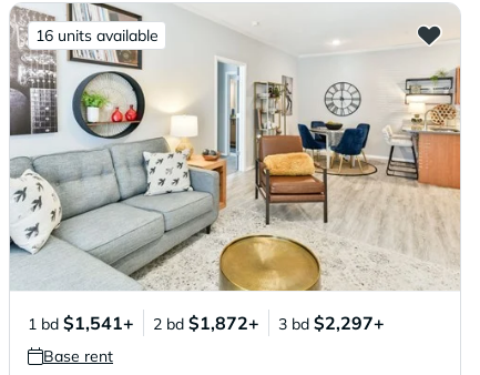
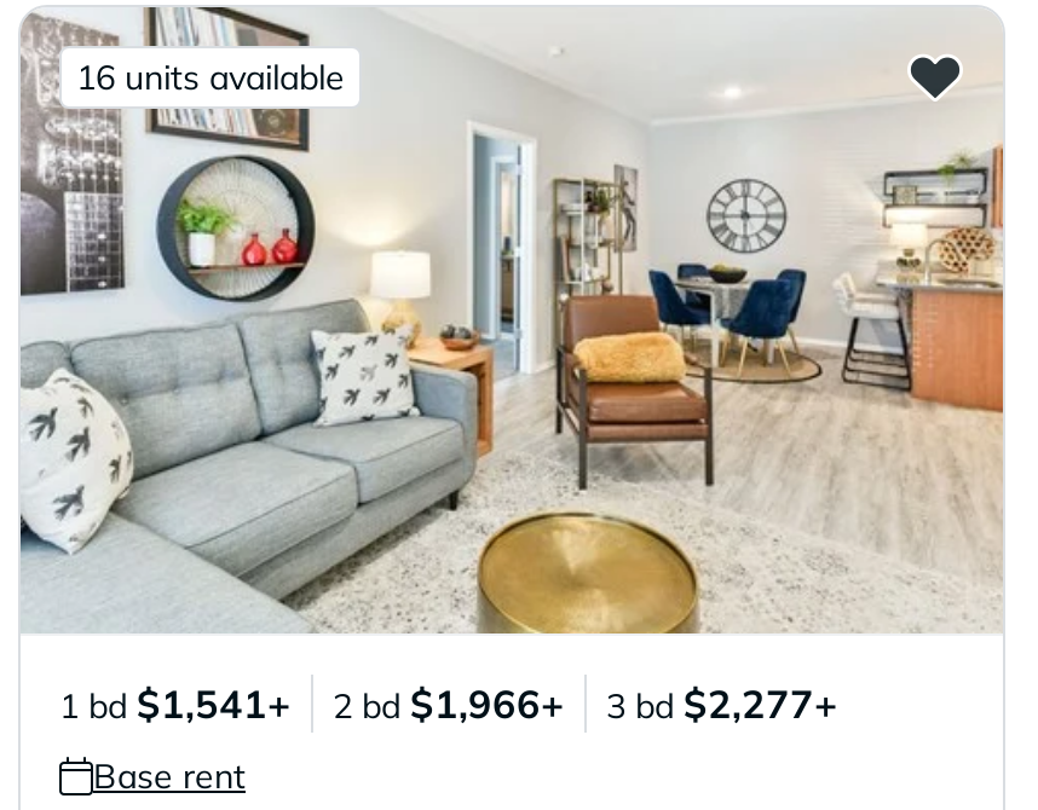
- 2 bd $1,872+
+ 2 bd $1,966+

- 3 bd $2,297+
+ 3 bd $2,277+
